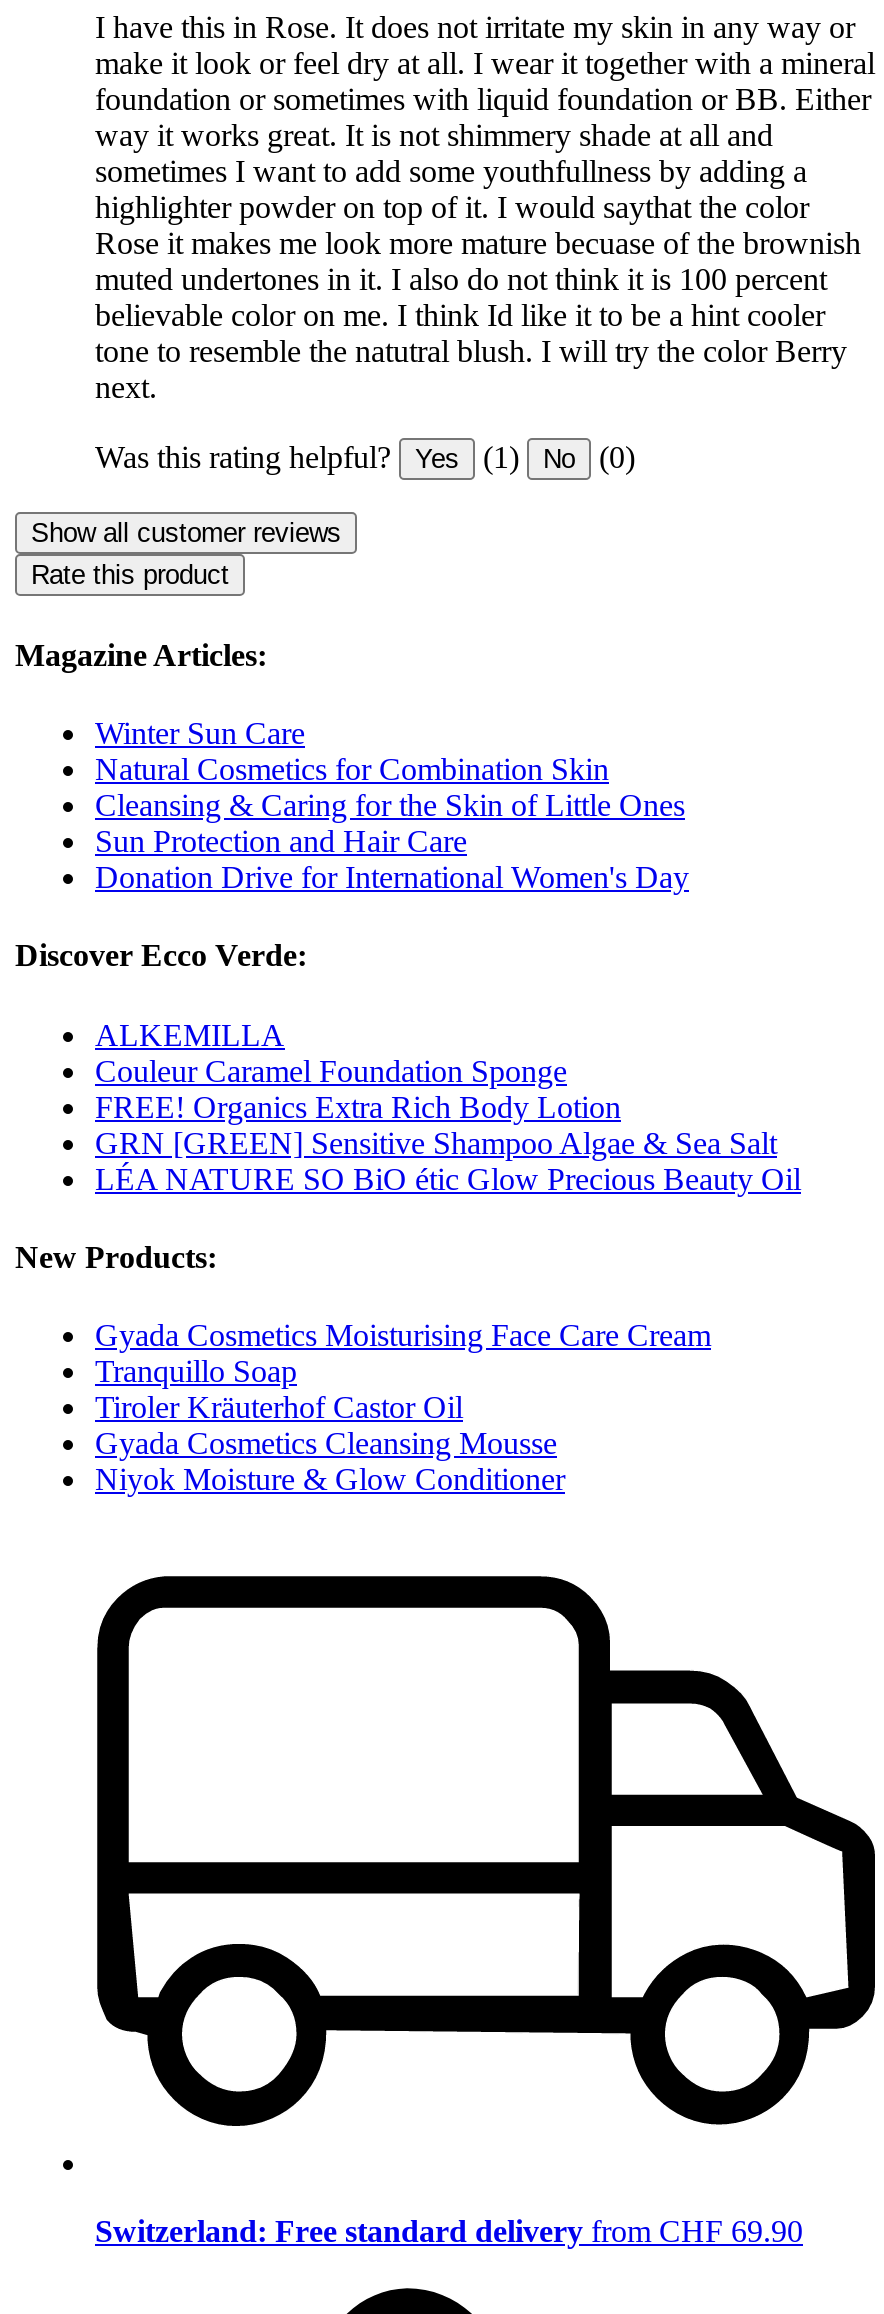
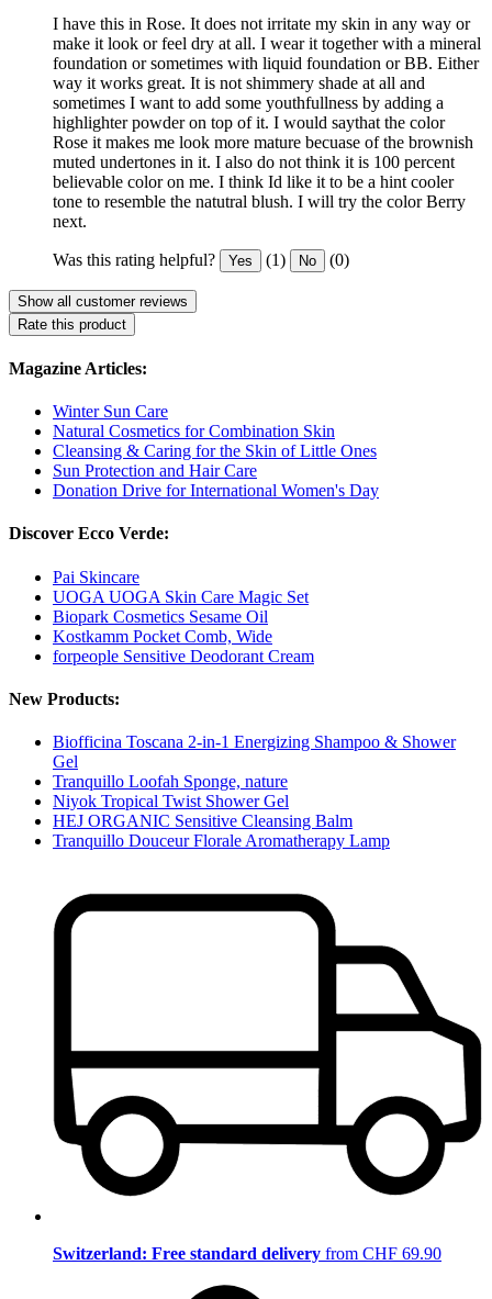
- ALKEMILLA
- Couleur Caramel Foundation Sponge
- FREE! Organics Extra Rich Body Lotion
- GRN [GREEN] Sensitive Shampoo Algae & Sea Salt
- LÉA NATURE SO BiO étic Glow Precious Beauty Oil
+ Pai Skincare
+ UOGA UOGA Skin Care Magic Set
+ Biopark Cosmetics Sesame Oil
+ Kostkamm Pocket Comb, Wide
+ forpeople Sensitive Deodorant Cream

- Gyada Cosmetics Moisturising Face Care Cream
- Tranquillo Soap
- Tiroler Kräuterhof Castor Oil
- Gyada Cosmetics Cleansing Mousse
- Niyok Moisture & Glow Conditioner
+ Biofficina Toscana 2-in-1 Energizing Shampoo & Shower
+ Gel
+ Tranquillo Loofah Sponge, nature
+ Niyok Tropical Twist Shower Gel
+ HEJ ORGANIC Sensitive Cleansing Balm
+ Tranquillo Douceur Florale Aromatherapy Lamp
